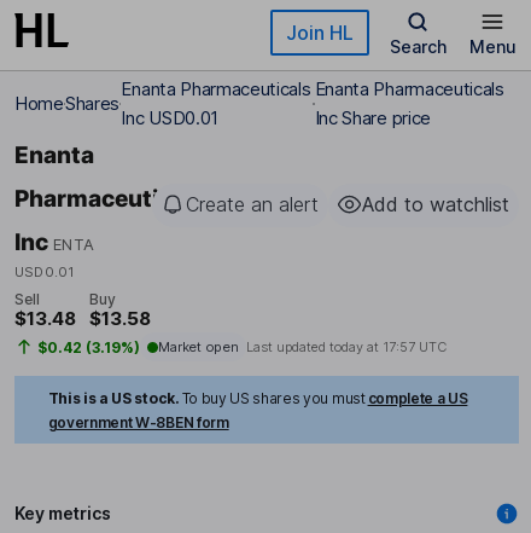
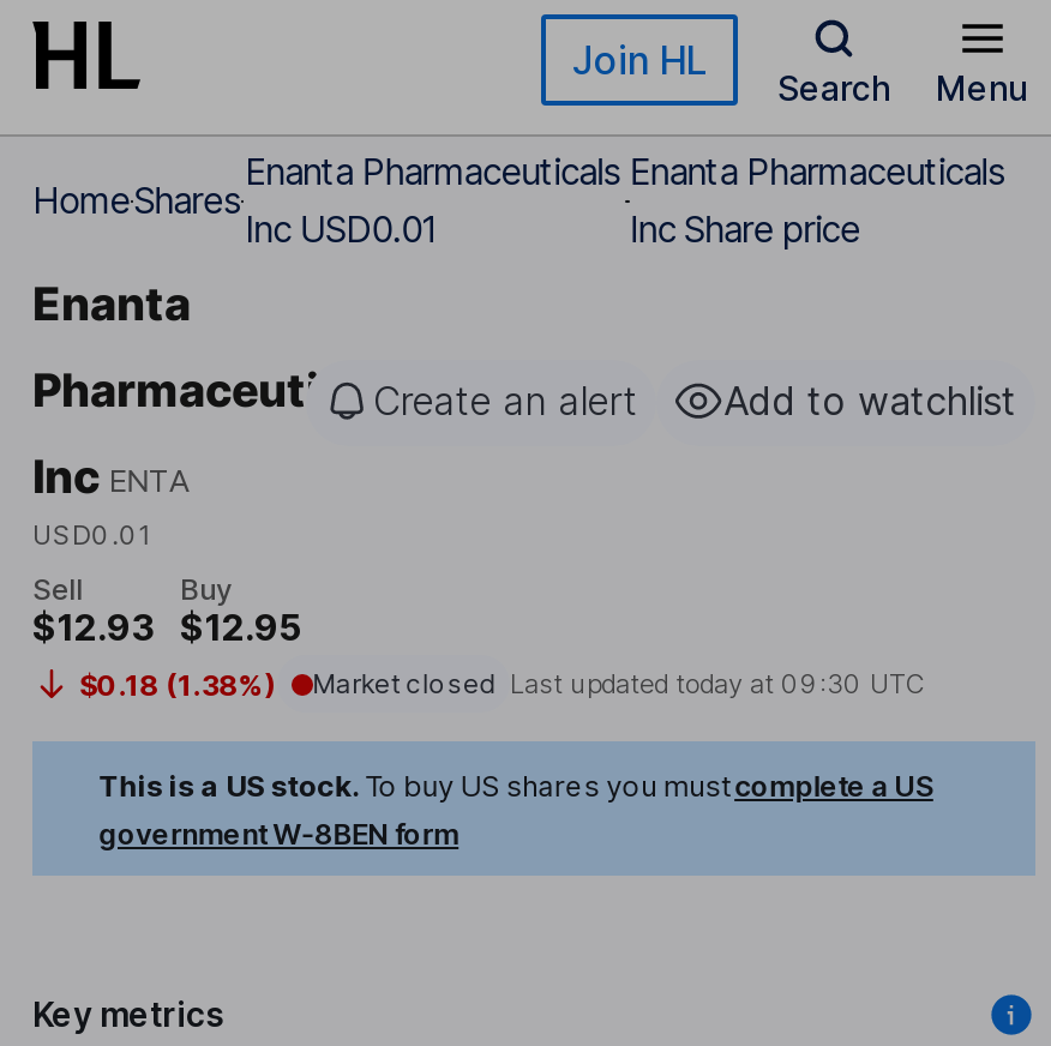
- $13.48
+ $12.93

- $13.58
+ $12.95

- $0.42 (3.19%)
+ $0.18 (1.38%)

- Market open Last updated today at 17:57 UTC
+ Market closed Last updated today at 09:30 UTC
